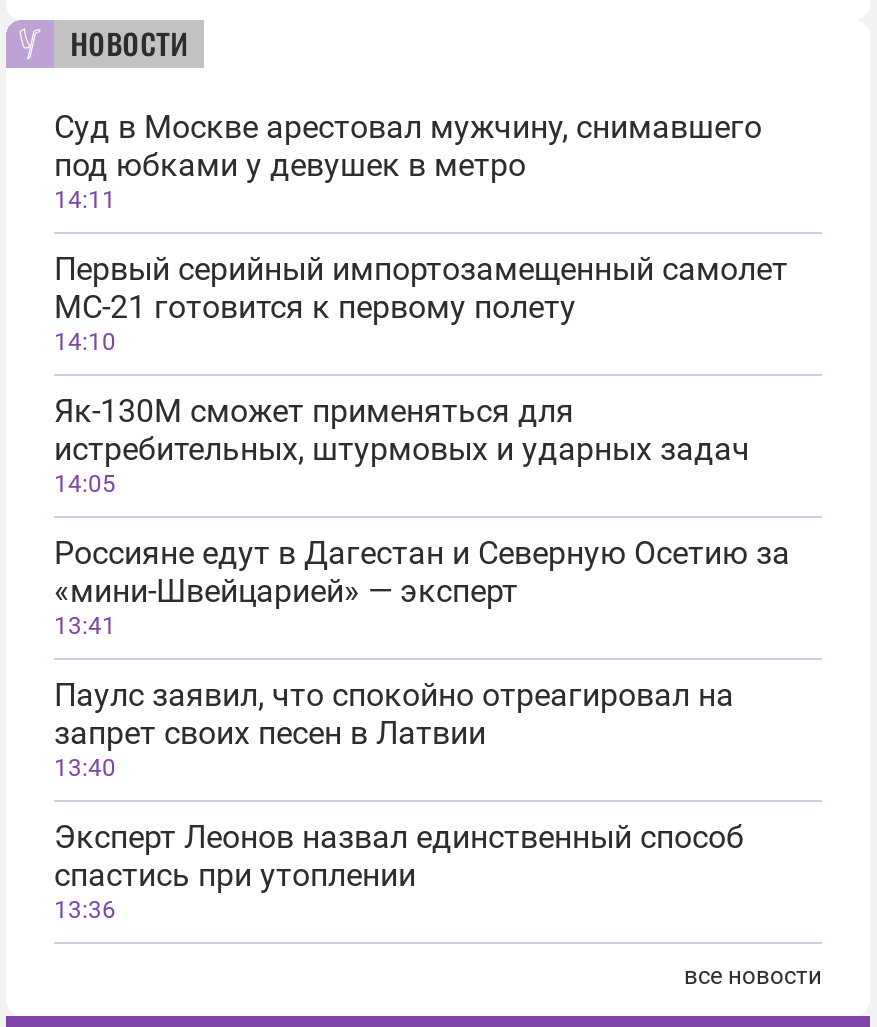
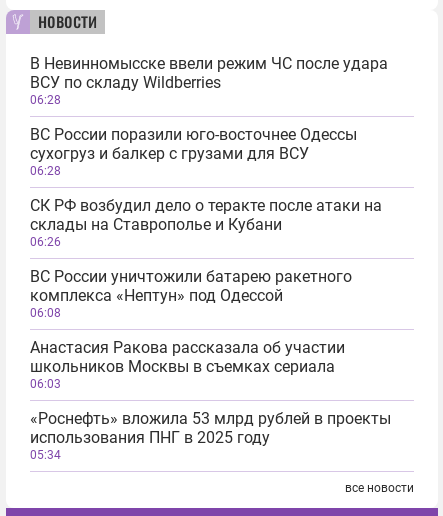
- Суд в Москве арестовал мужчину, снимавшего
- под юбками у девушек в метро
- 14:11
+ В Невинномысске ввели режим ЧС после удара
+ ВСУ по складу Wildberries
+ 06:28

- Первый серийный импортозамещенный самолет
- МС-21 готовится к первому полету
- 14:10
+ ВС России поразили юго-восточнее Одессы
+ сухогруз и балкер с грузами для ВСУ
+ 06:28

- Як-130М сможет применяться для
- истребительных, штурмовых и ударных задач
- 14:05
+ СК РФ возбудил дело о теракте после атаки на
+ склады на Ставрополье и Кубани
+ 06:26

- Россияне едут в Дагестан и Северную Осетию за
- «мини-Швейцарией» — эксперт
- 13:41
+ ВС России уничтожили батарею ракетного
+ комплекса «Нептун» под Одессой
+ 06:08

- Паулс заявил, что спокойно отреагировал на
- запрет своих песен в Латвии
- 13:40
+ Анастасия Ракова рассказала об участии
+ школьников Москвы в съемках сериала
+ 06:03

- Эксперт Леонов назвал единственный способ
- спастись при утоплении
- 13:36
+ «Роснефть» вложила 53 млрд рублей в проекты
+ использования ПНГ в 2025 году
+ 05:34
